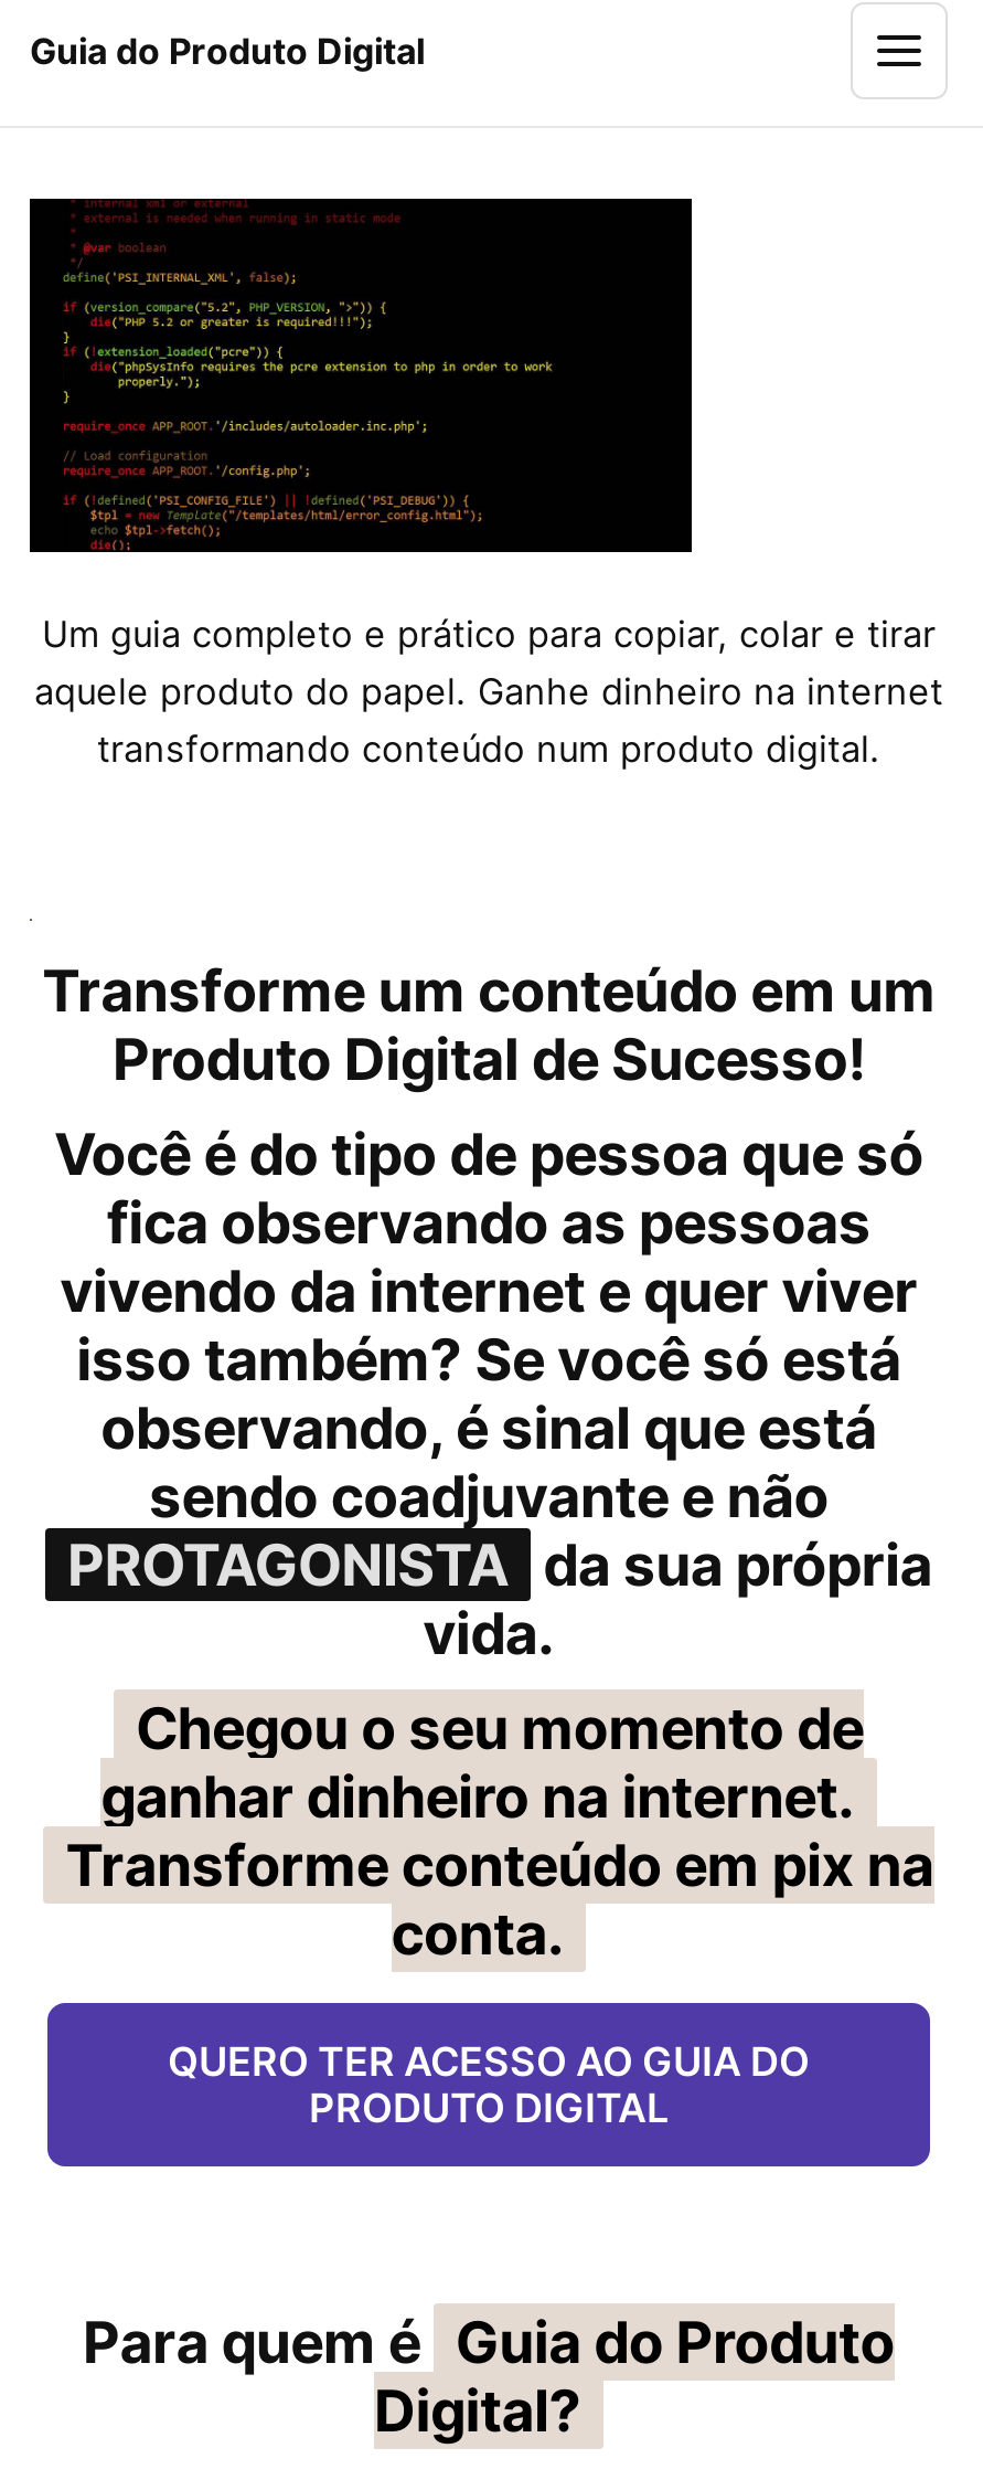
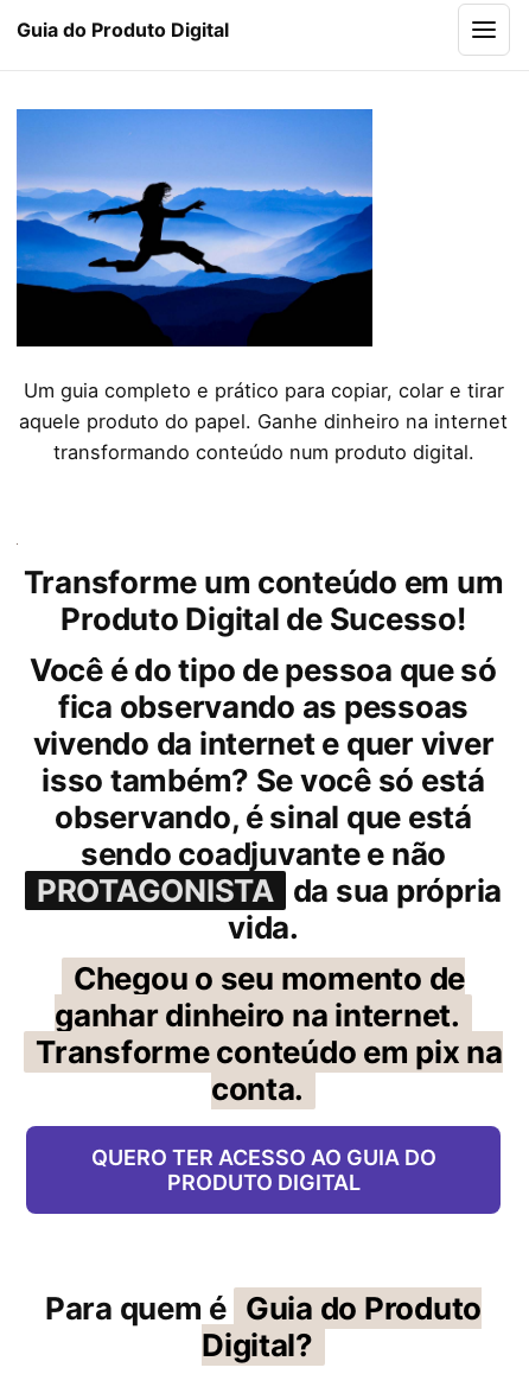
- [image]
+ [image]
